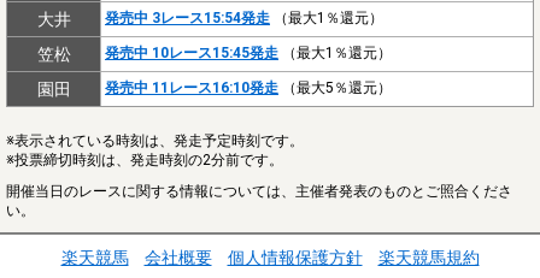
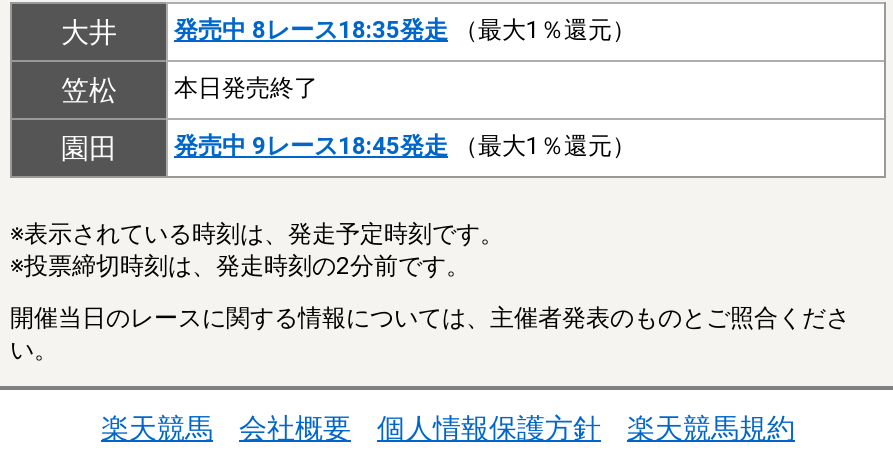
- 発売中 3レース15:54発走（最大1％還元）
+ 発売中 8レース18:35発走（最大1％還元）

- 発売中 10レース15:45発走（最大1％還元）
+ 本日発売終了

- 発売中 11レース16:10発走（最大5％還元）
+ 発売中 9レース18:45発走（最大1％還元）
